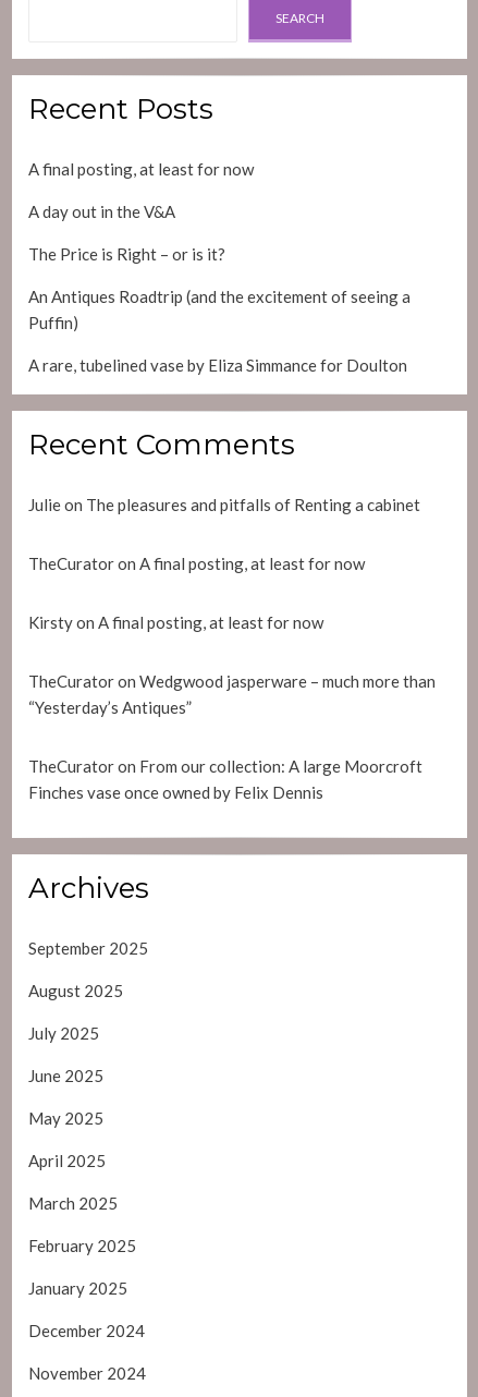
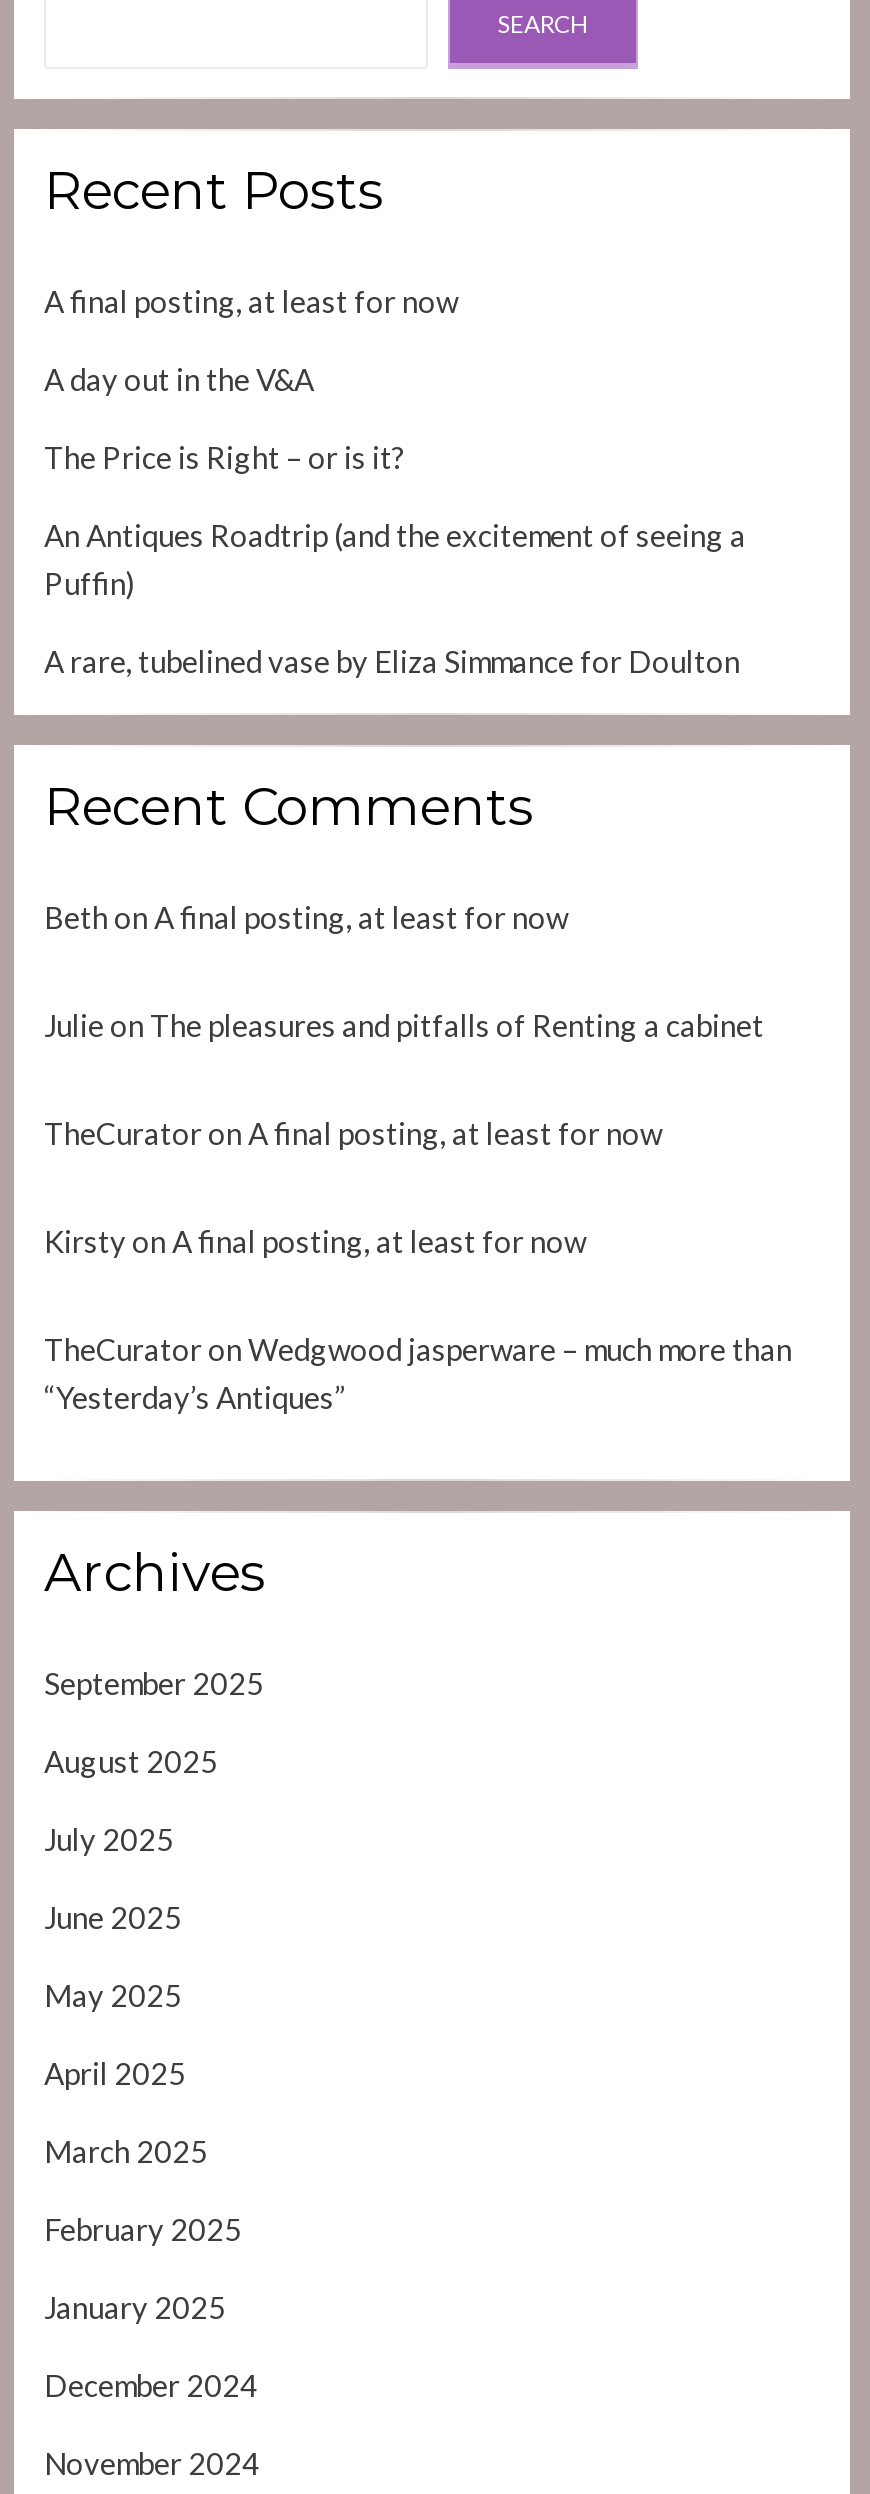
+ Beth on A final posting, at least for now

moved down: Julie on The pleasures and pitfalls of Renting a cabinet | TheCurator on A final posting, at least for now | Kirsty on A final posting, at least for now | TheCurator on Wedgwood jasperware – much more than | “Yesterday’s Antiques”

- TheCurator on From our collection: A large Moorcroft
- Finches vase once owned by Felix Dennis
